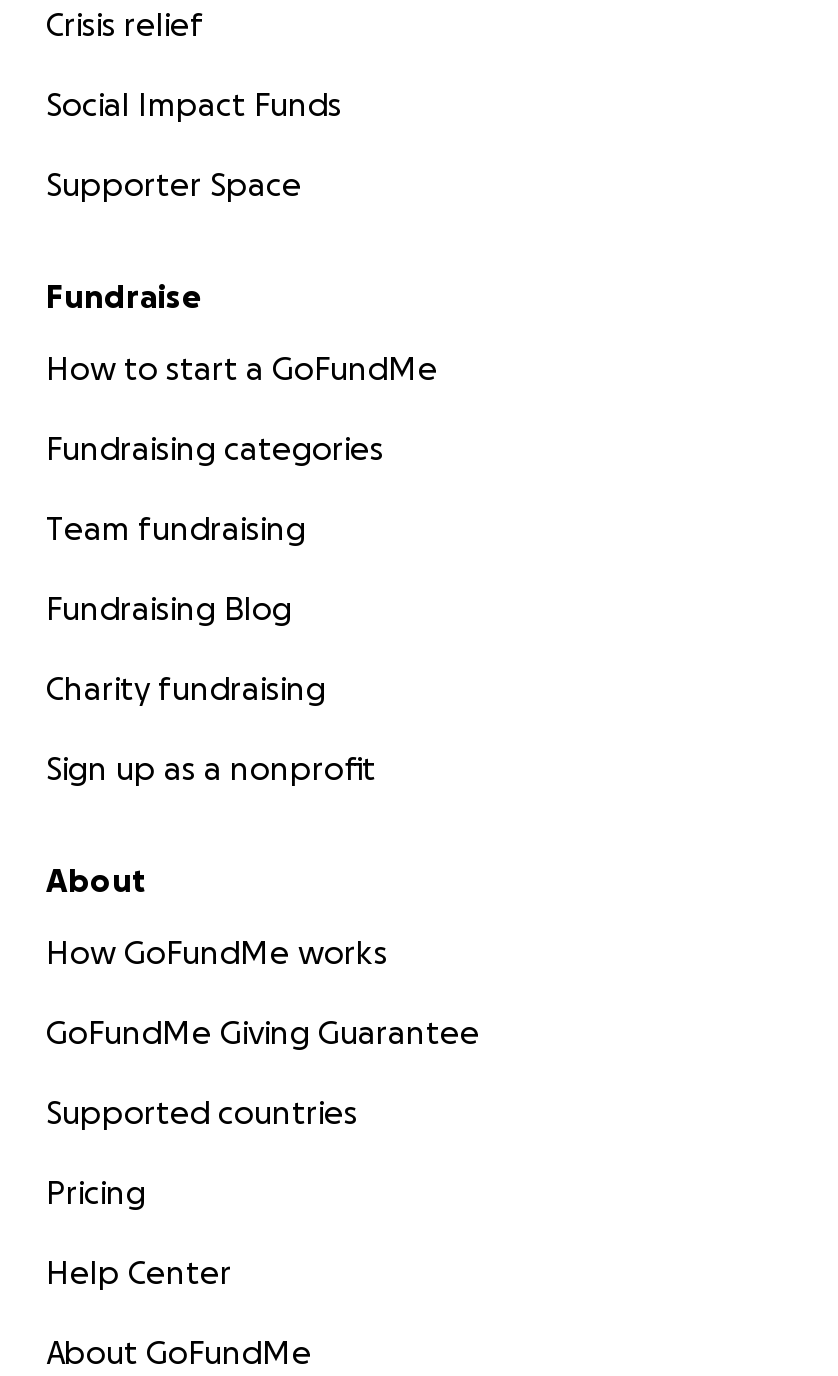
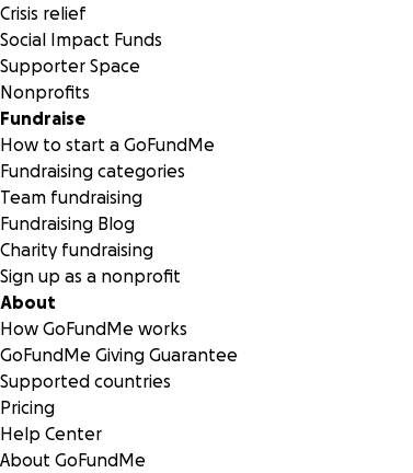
+ Nonprofits
